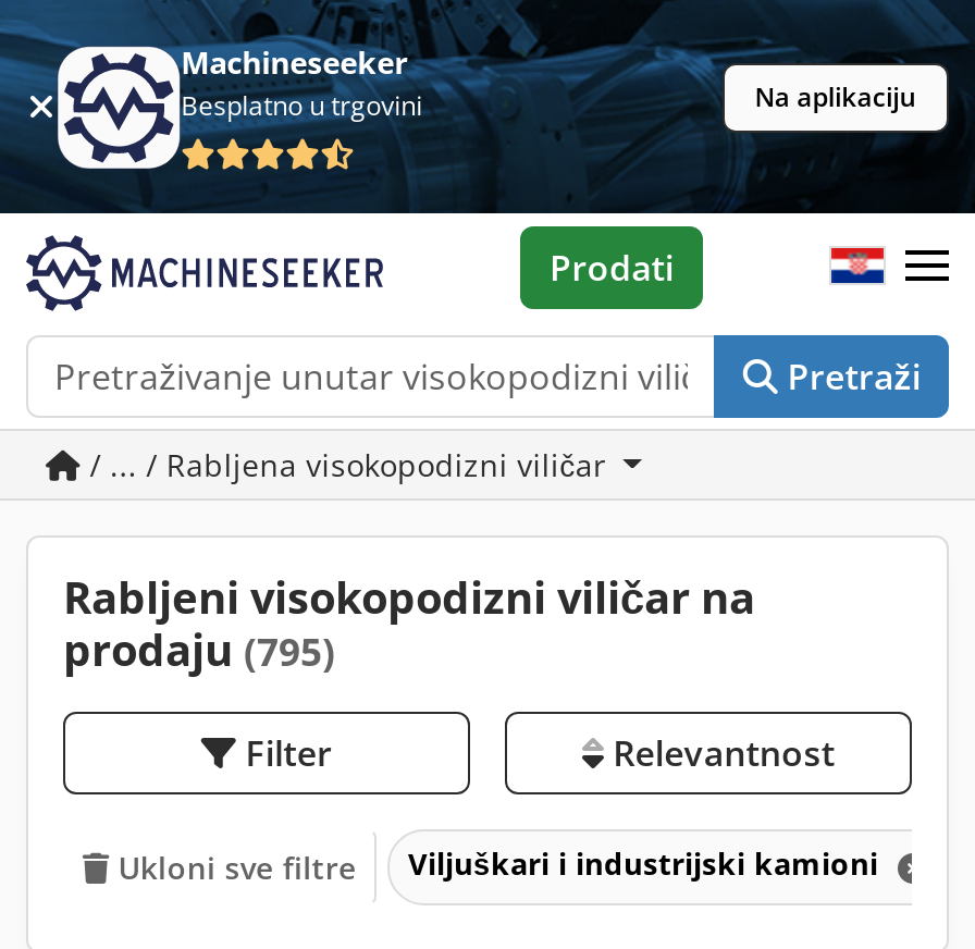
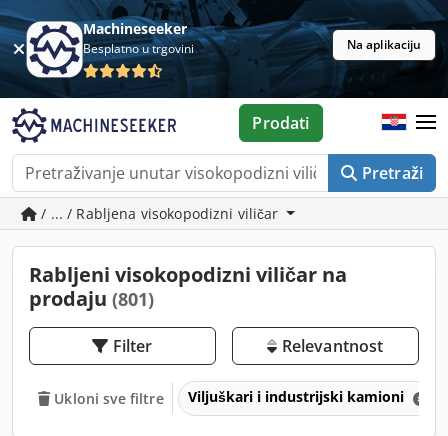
- prodaju (795)
+ prodaju (801)
